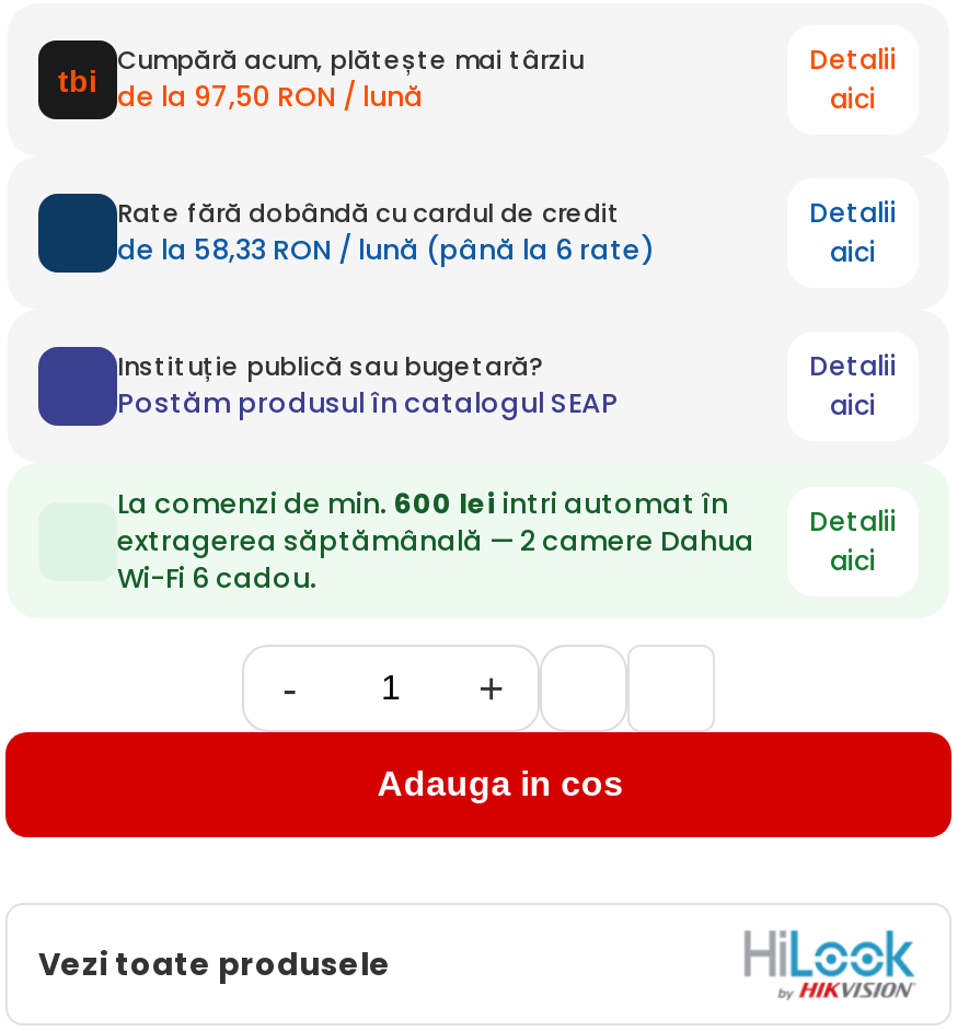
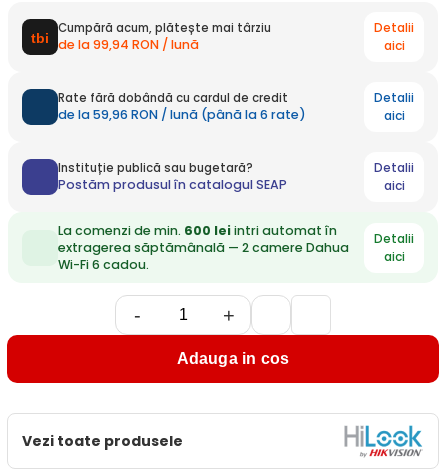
- de la 97,50 RON / lună
+ de la 99,94 RON / lună

- de la 58,33 RON / lună (până la 6 rate)
+ de la 59,96 RON / lună (până la 6 rate)
